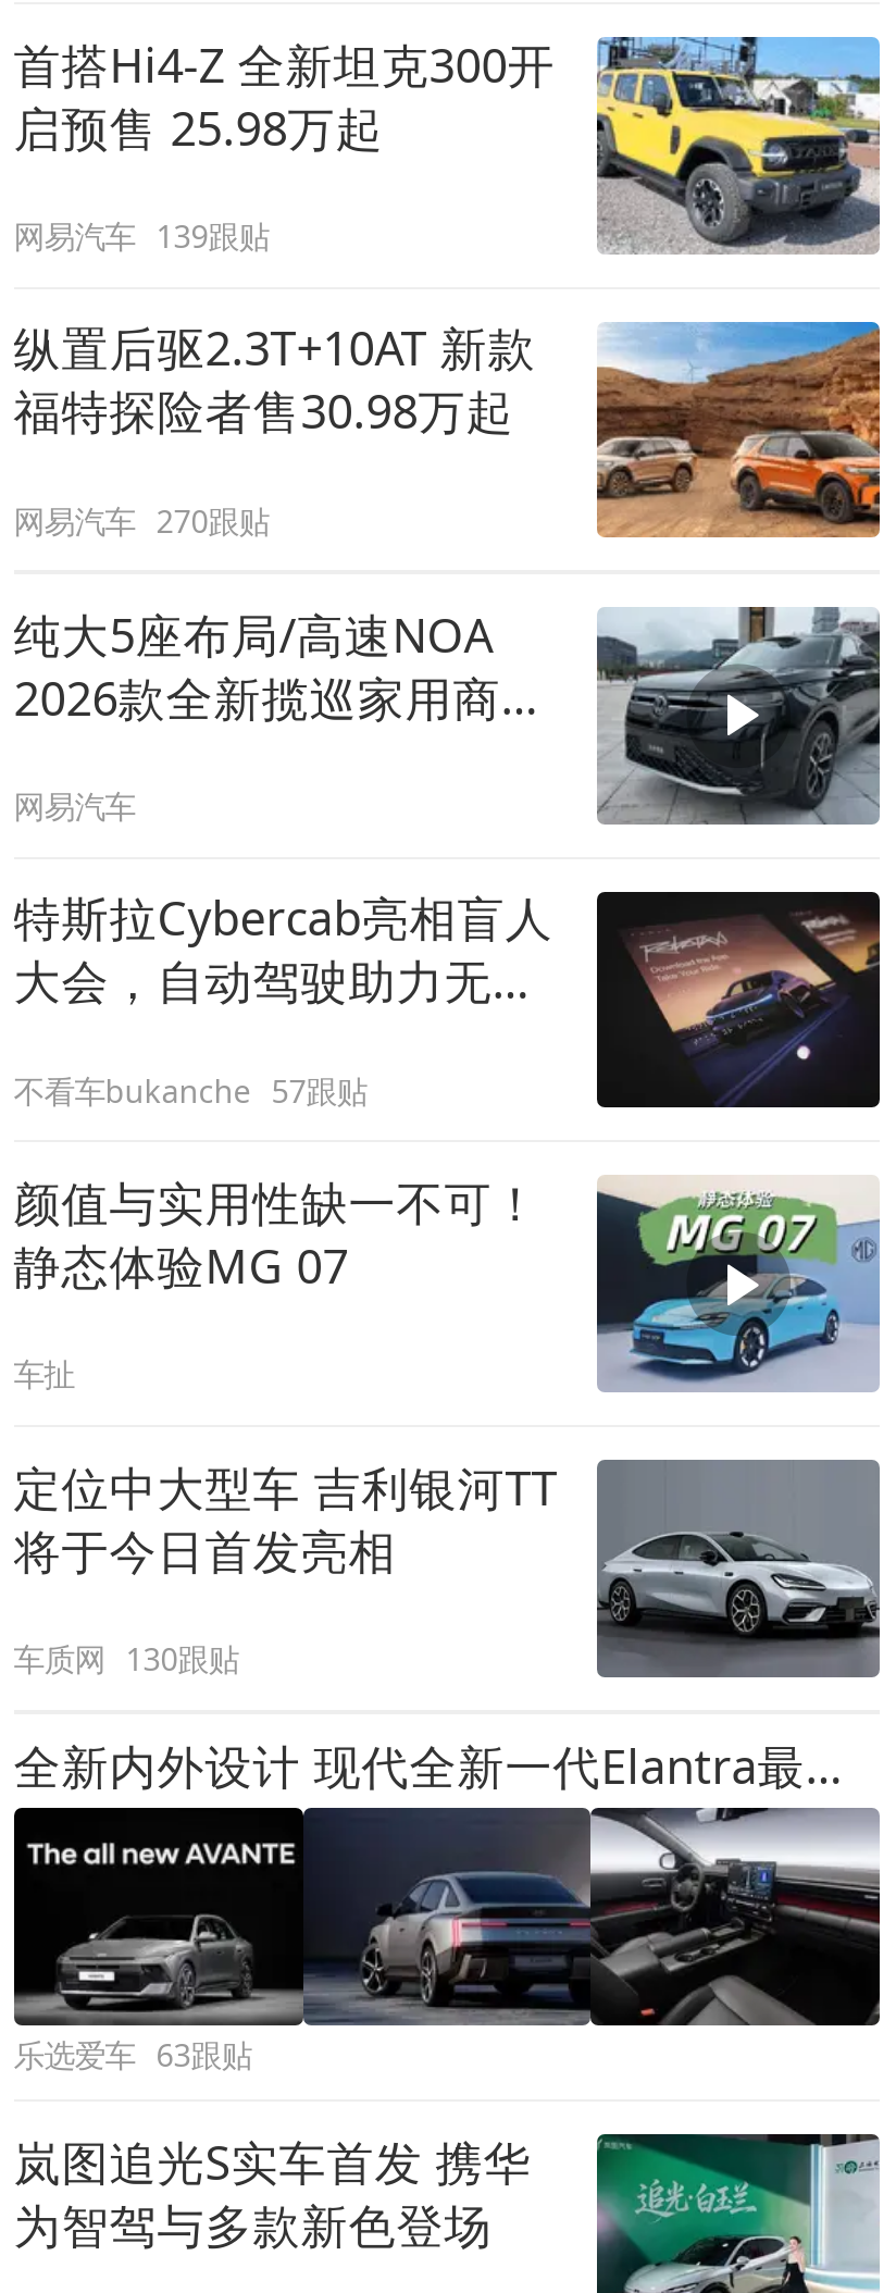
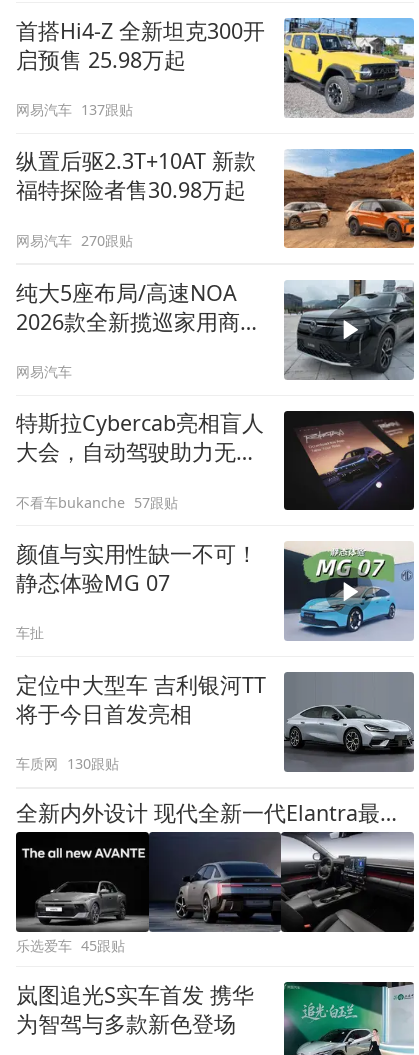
- 网易汽车 139跟贴
+ 网易汽车 137跟贴

- 乐选爱车 63跟贴
+ 乐选爱车 45跟贴
